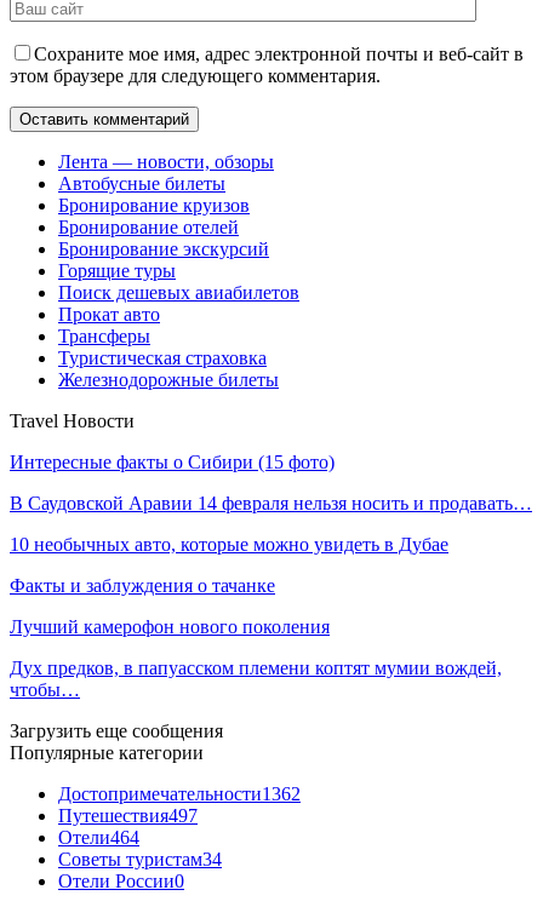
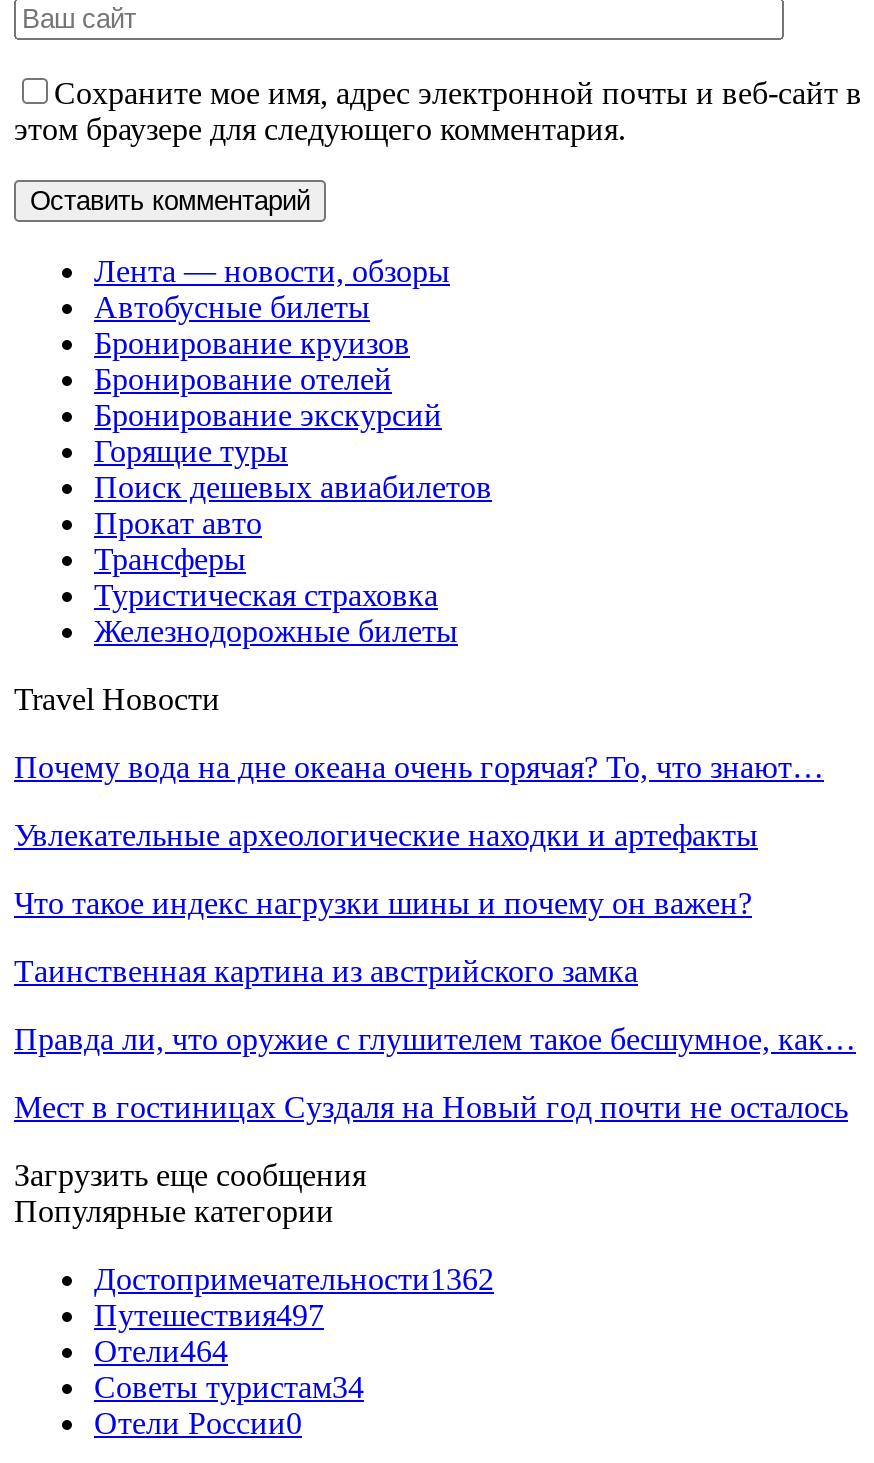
- Интересные факты о Сибири (15 фото)
+ Почему вода на дне океана очень горячая? То, что знают…

- В Саудовской Аравии 14 февраля нельзя носить и продавать…
+ Увлекательные археологические находки и артефакты

- 10 необычных авто, которые можно увидеть в Дубае
+ Что такое индекс нагрузки шины и почему он важен?

- Факты и заблуждения о тачанке
+ Таинственная картина из австрийского замка

- Лучший камерофон нового поколения
+ Правда ли, что оружие с глушителем такое бесшумное, как…

- Дух предков, в папуасском племени коптят мумии вождей,
- чтобы…
+ Мест в гостиницах Суздаля на Новый год почти не осталось
